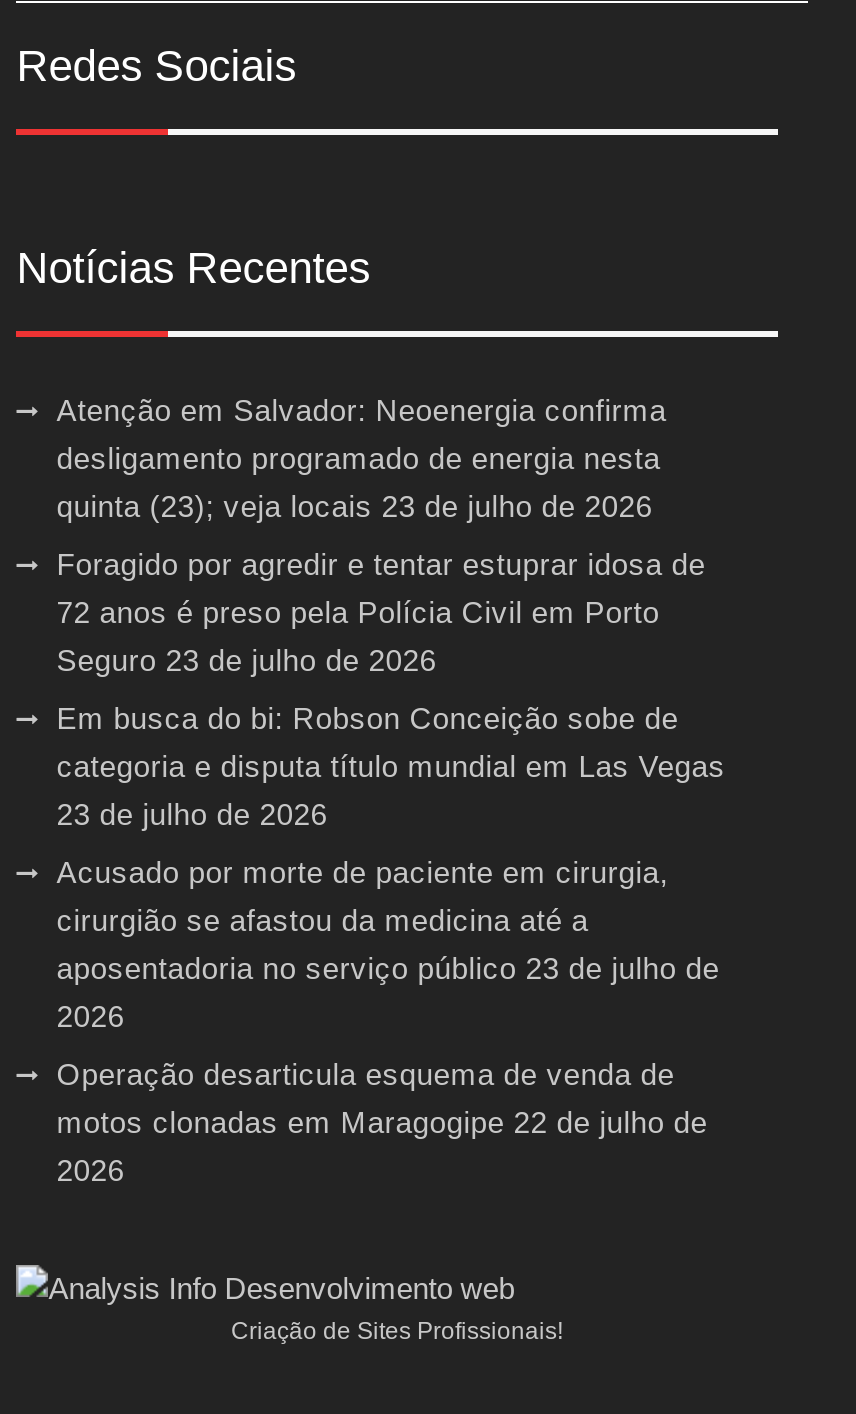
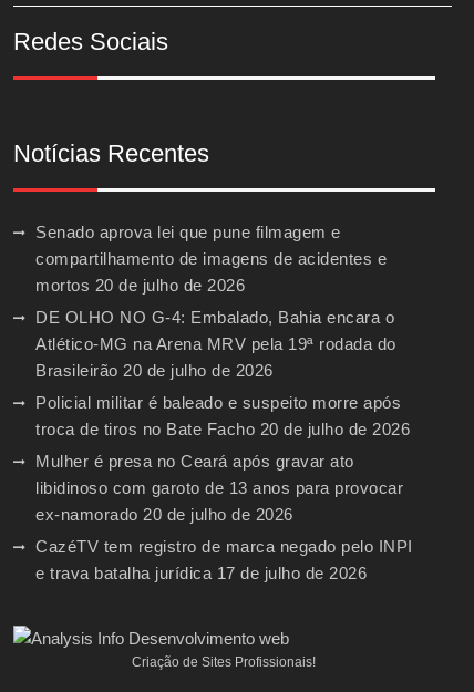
- Atenção em Salvador: Neoenergia confirma
- desligamento programado de energia nesta
- quinta (23); veja locais 23 de julho de 2026
+ Senado aprova lei que pune filmagem e
+ compartilhamento de imagens de acidentes e
+ mortos 20 de julho de 2026

- Foragido por agredir e tentar estuprar idosa de
- 72 anos é preso pela Polícia Civil em Porto
- Seguro 23 de julho de 2026
+ DE OLHO NO G-4: Embalado, Bahia encara o
+ Atlético-MG na Arena MRV pela 19ª rodada do
+ Brasileirão 20 de julho de 2026

- Em busca do bi: Robson Conceição sobe de
- categoria e disputa título mundial em Las Vegas
- 23 de julho de 2026
+ Policial militar é baleado e suspeito morre após
+ troca de tiros no Bate Facho 20 de julho de 2026

- Acusado por morte de paciente em cirurgia,
- cirurgião se afastou da medicina até a
- aposentadoria no serviço público 23 de julho de
- 2026
+ Mulher é presa no Ceará após gravar ato
+ libidinoso com garoto de 13 anos para provocar
+ ex-namorado 20 de julho de 2026

- Operação desarticula esquema de venda de
- motos clonadas em Maragogipe 22 de julho de
- 2026
+ CazéTV tem registro de marca negado pelo INPI
+ e trava batalha jurídica 17 de julho de 2026
